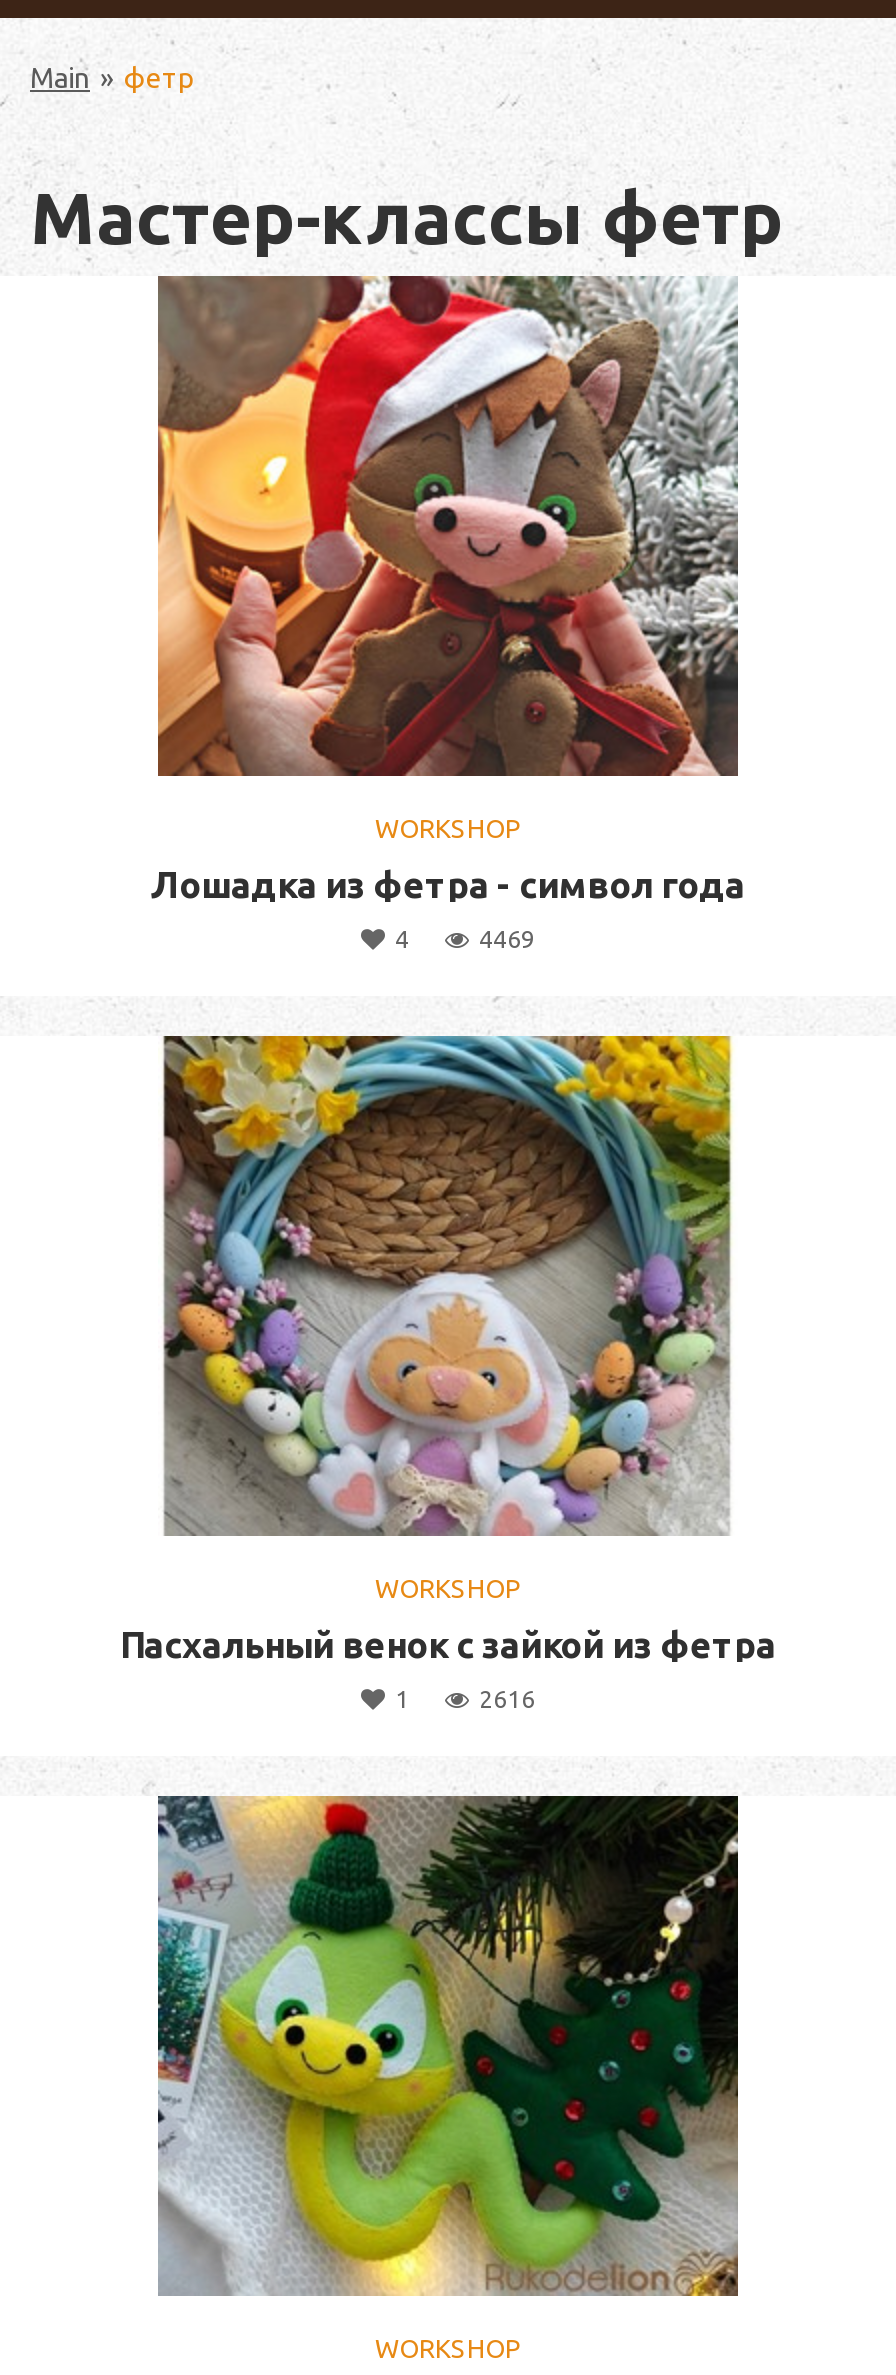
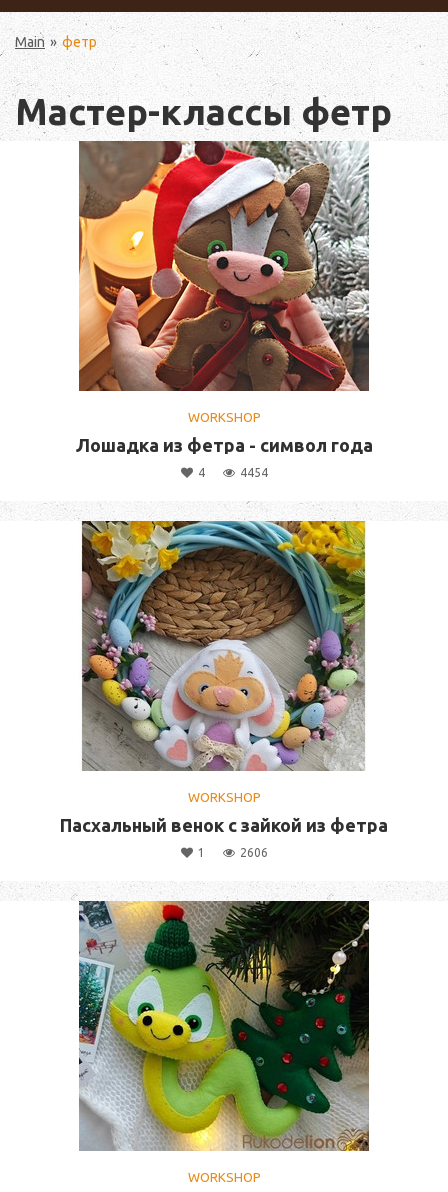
- 4469
+ 4454

- 2616
+ 2606
